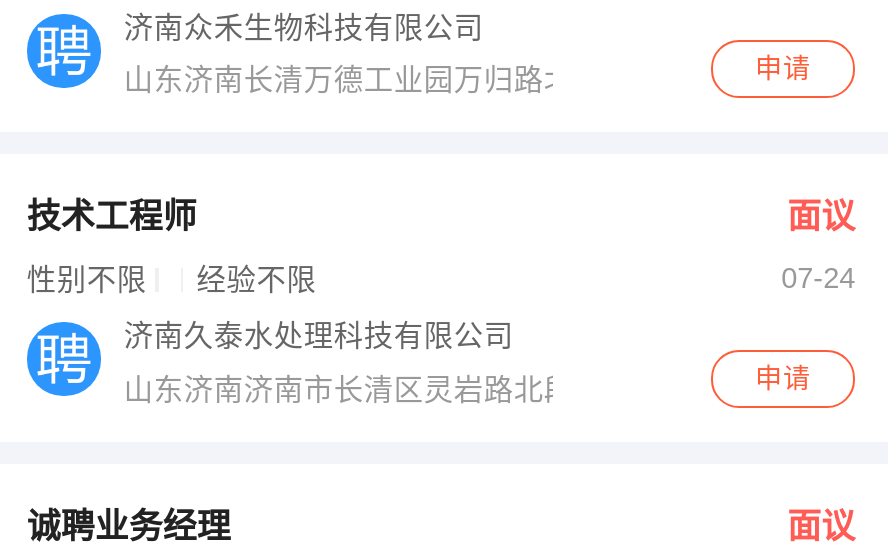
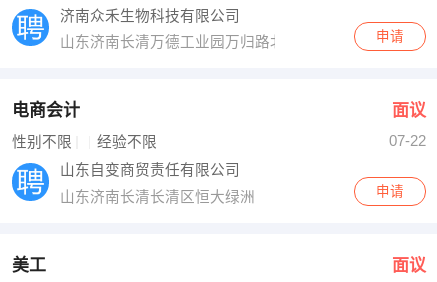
- 技术工程师
+ 电商会计

- 07-24
+ 07-22

- 济南久泰水处理科技有限公司
+ 山东自变商贸责任有限公司

- 山东济南济南市长清区灵岩路北段
+ 山东济南长清长清区恒大绿洲

- 诚聘业务经理
+ 美工
